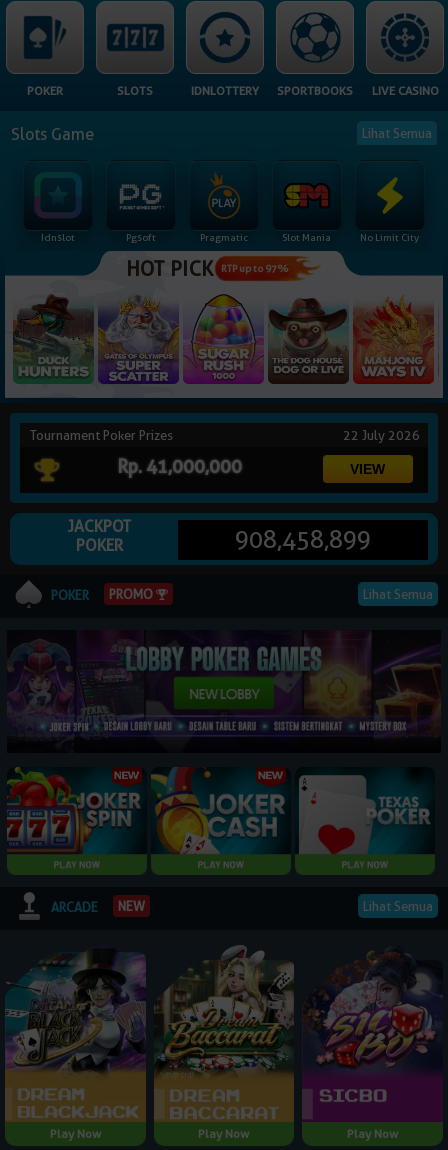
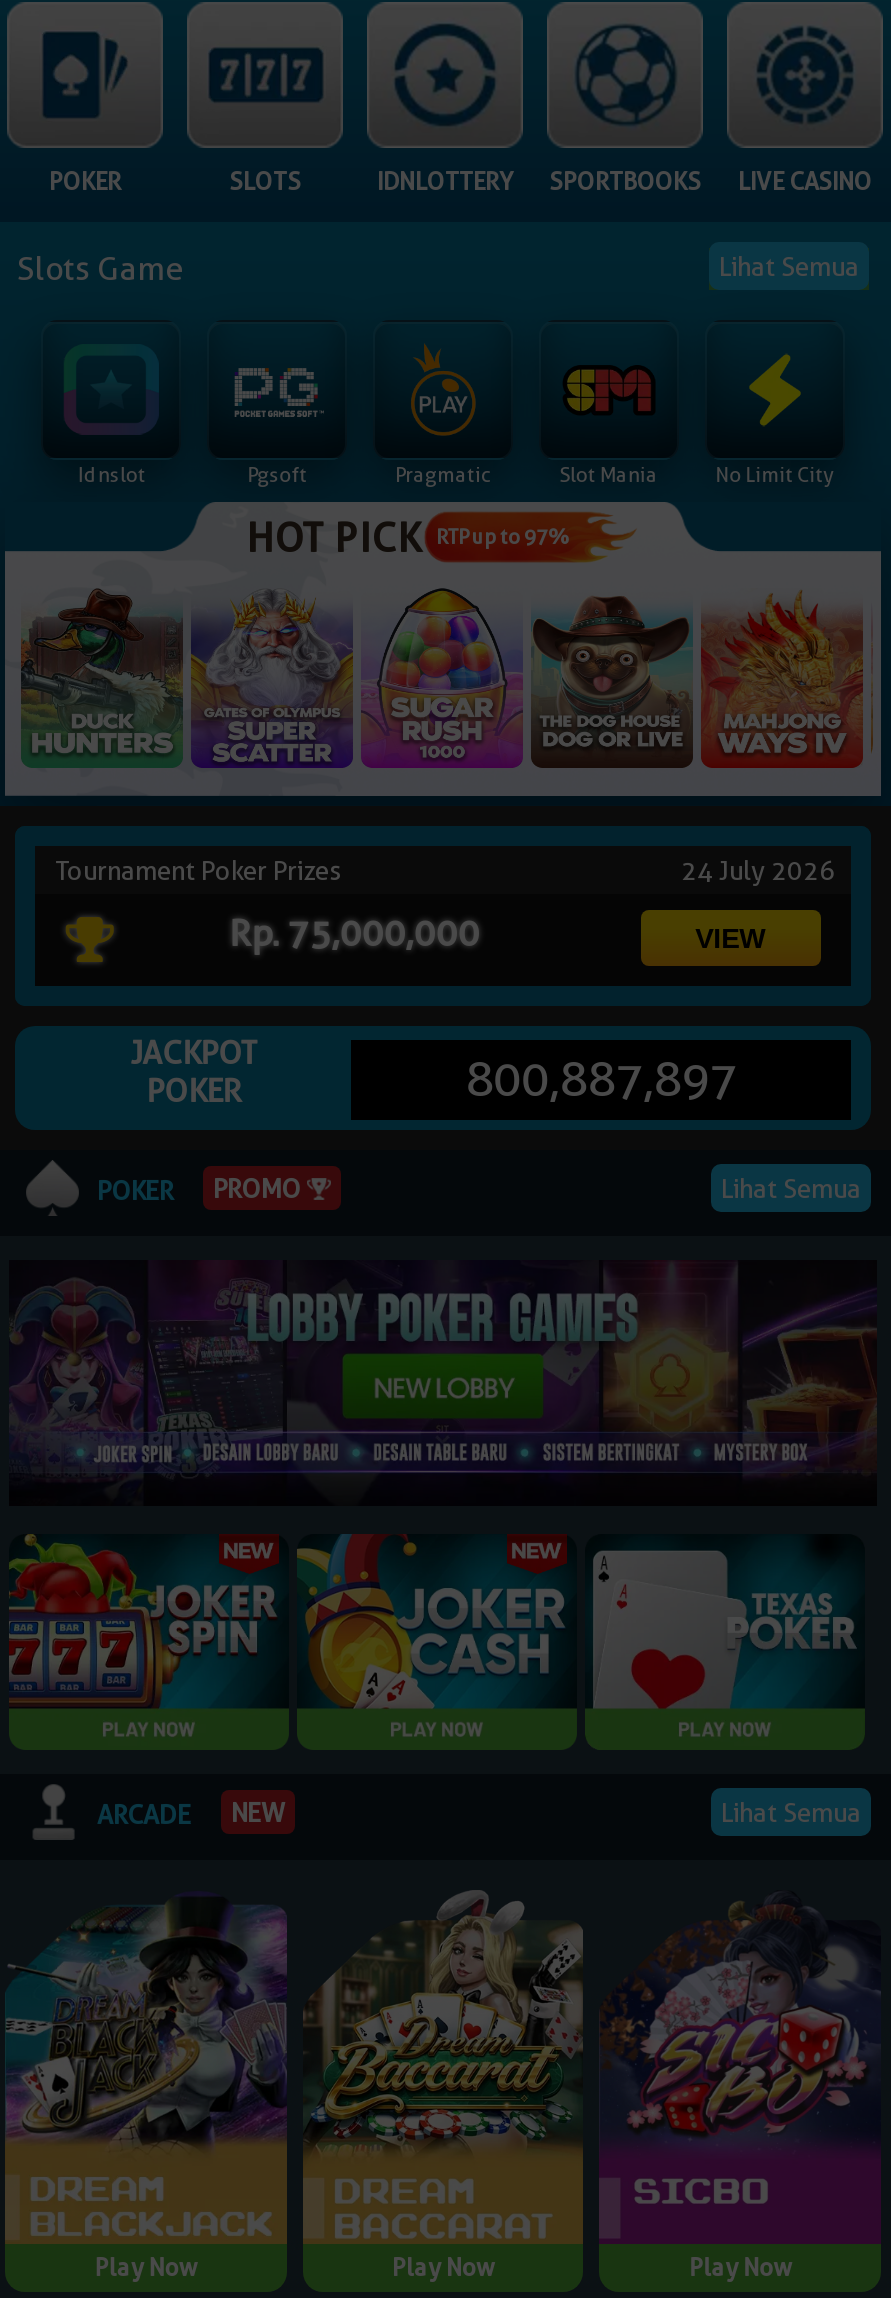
- 22 July 2026
+ 24 July 2026

- Rp. 41,000,000
+ Rp. 75,000,000

- 908,458,899
+ 800,887,897
